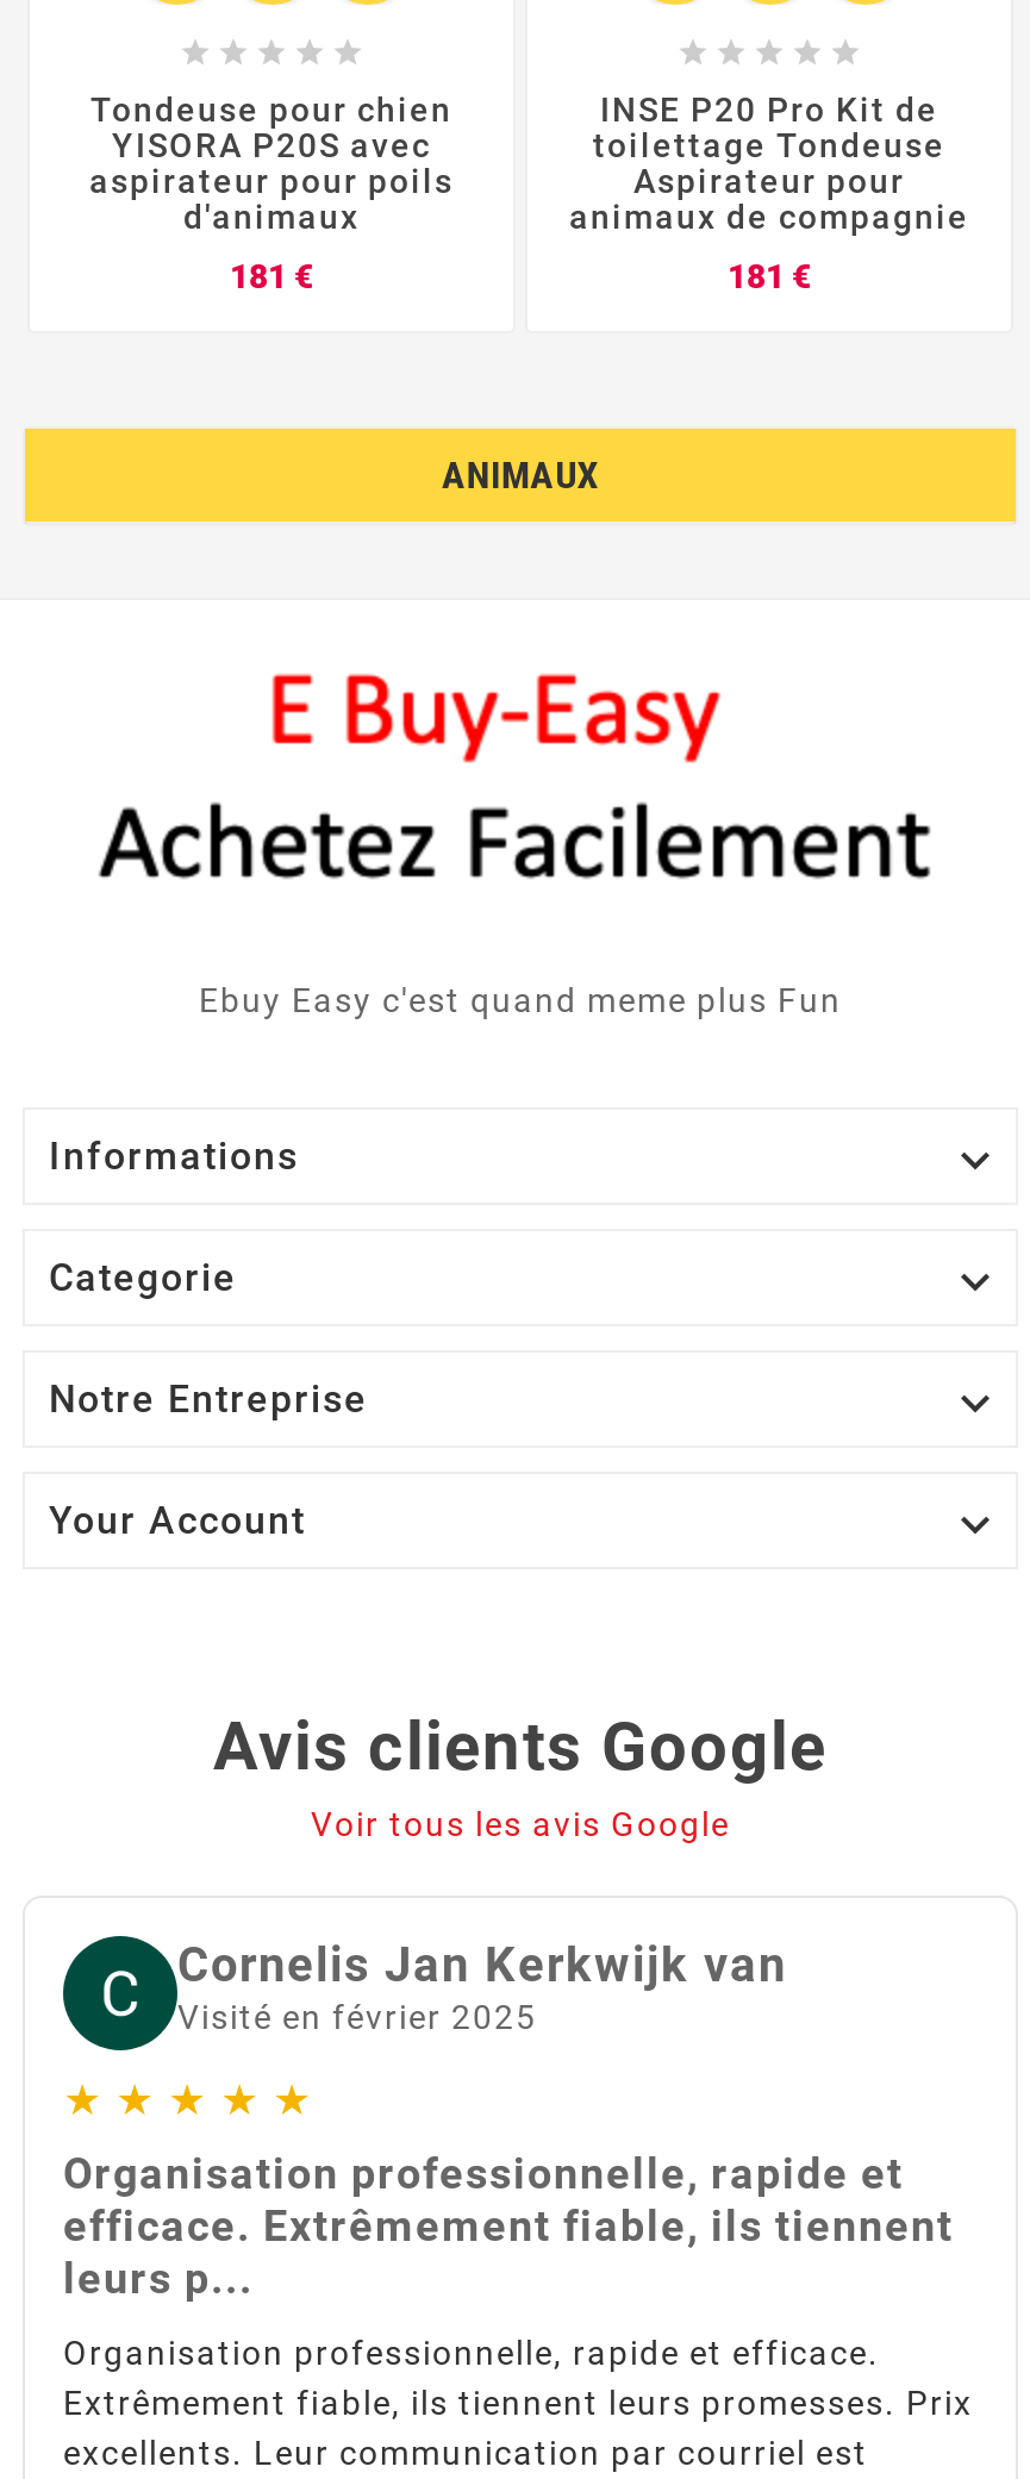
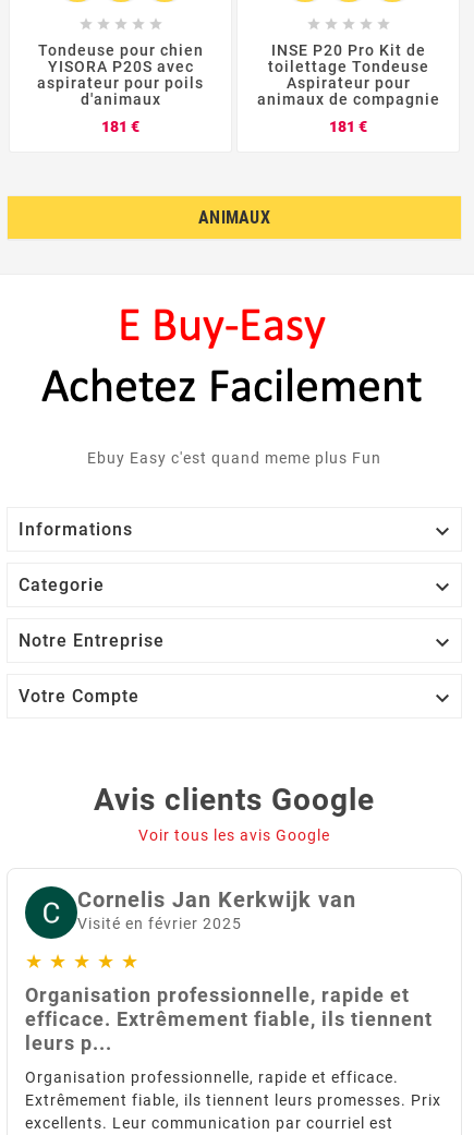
- Your Account
+ Votre Compte
